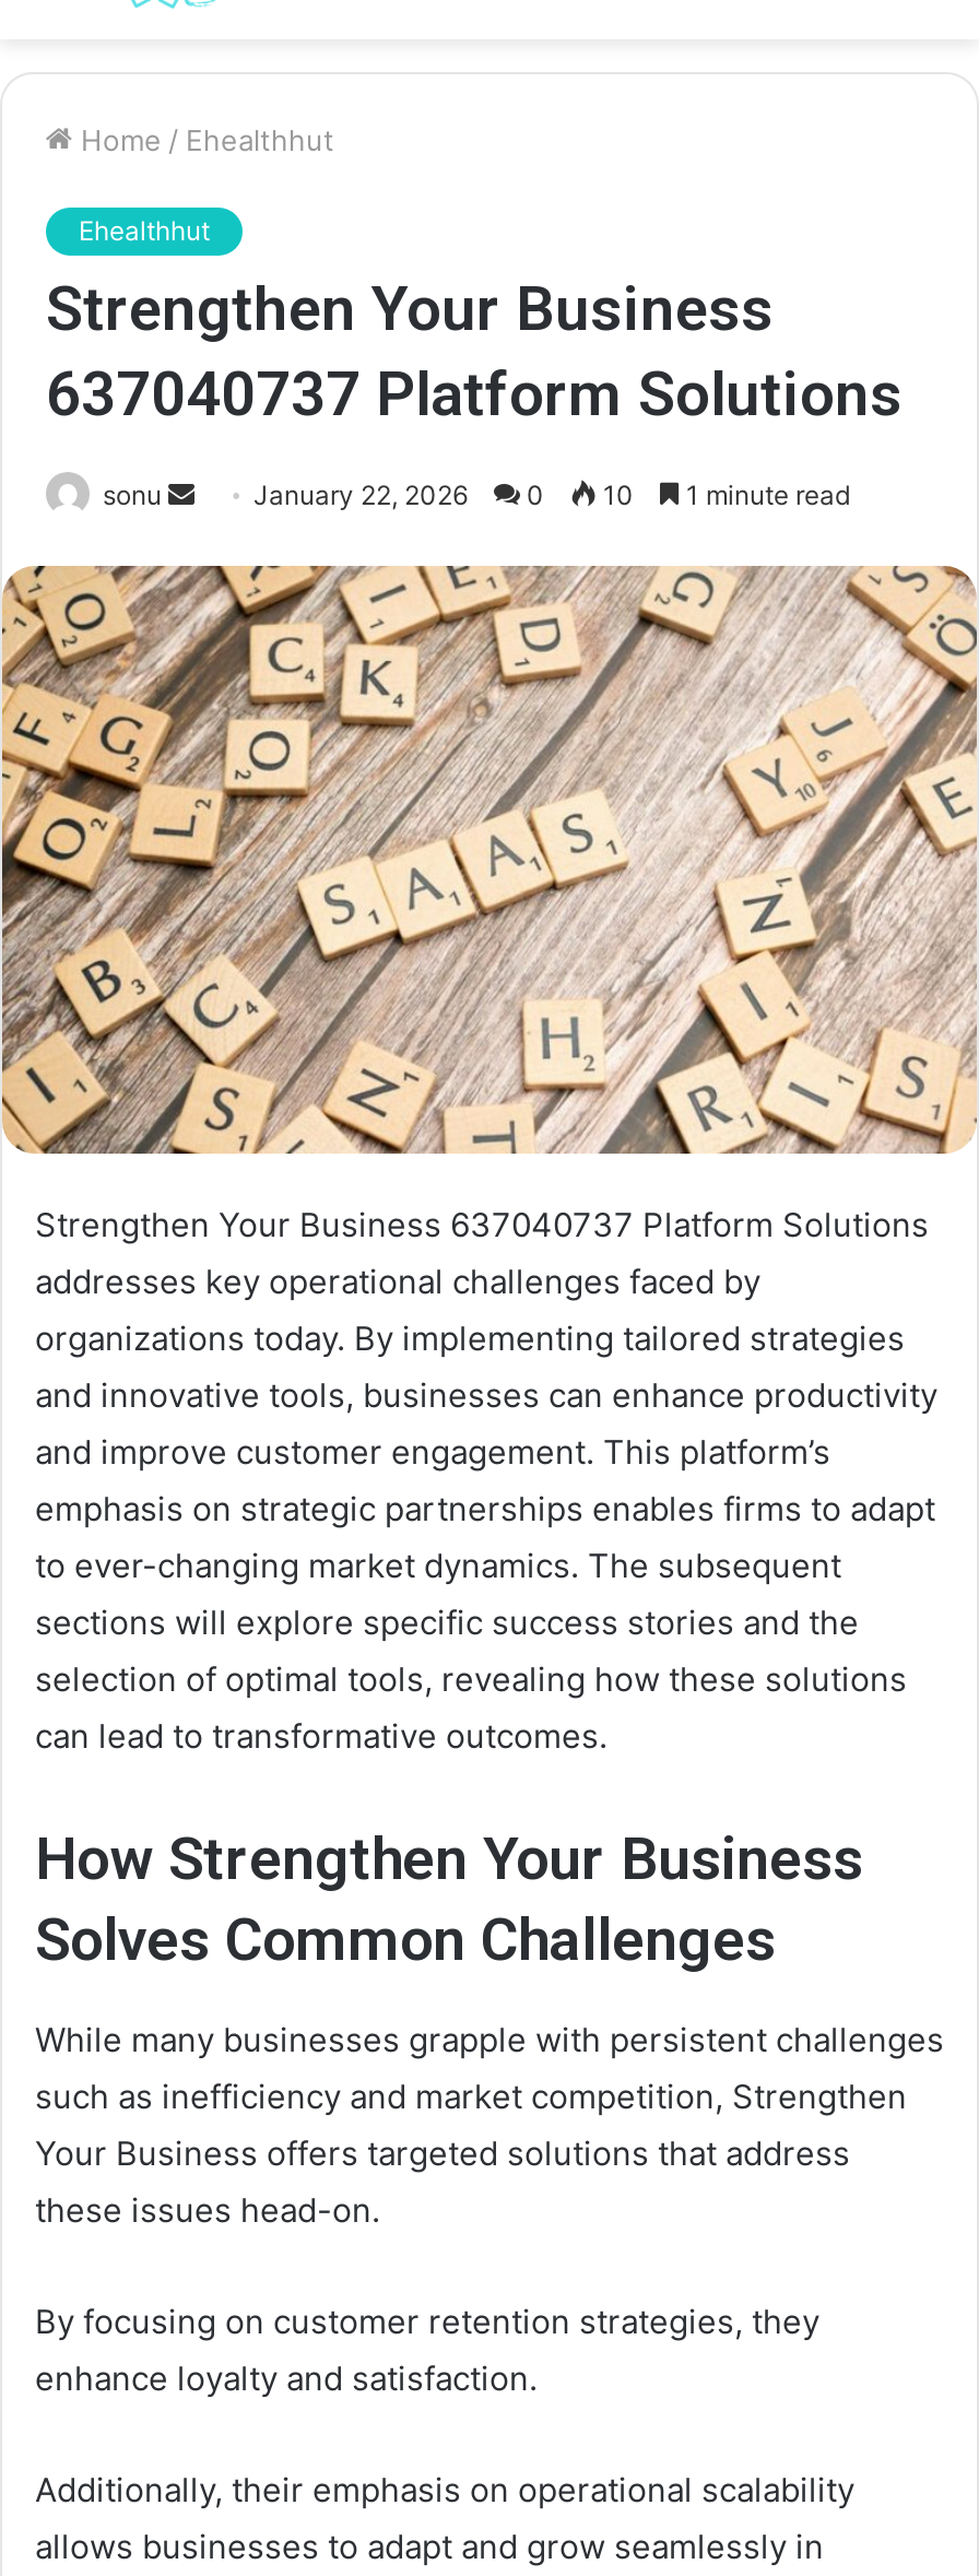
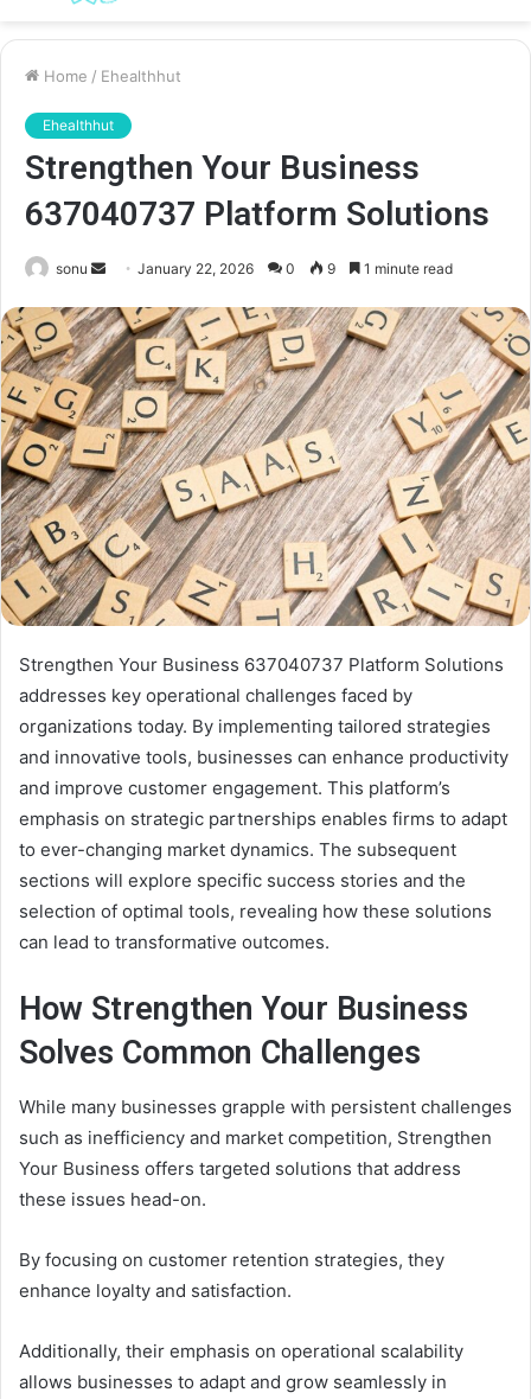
- 10
+ 9
